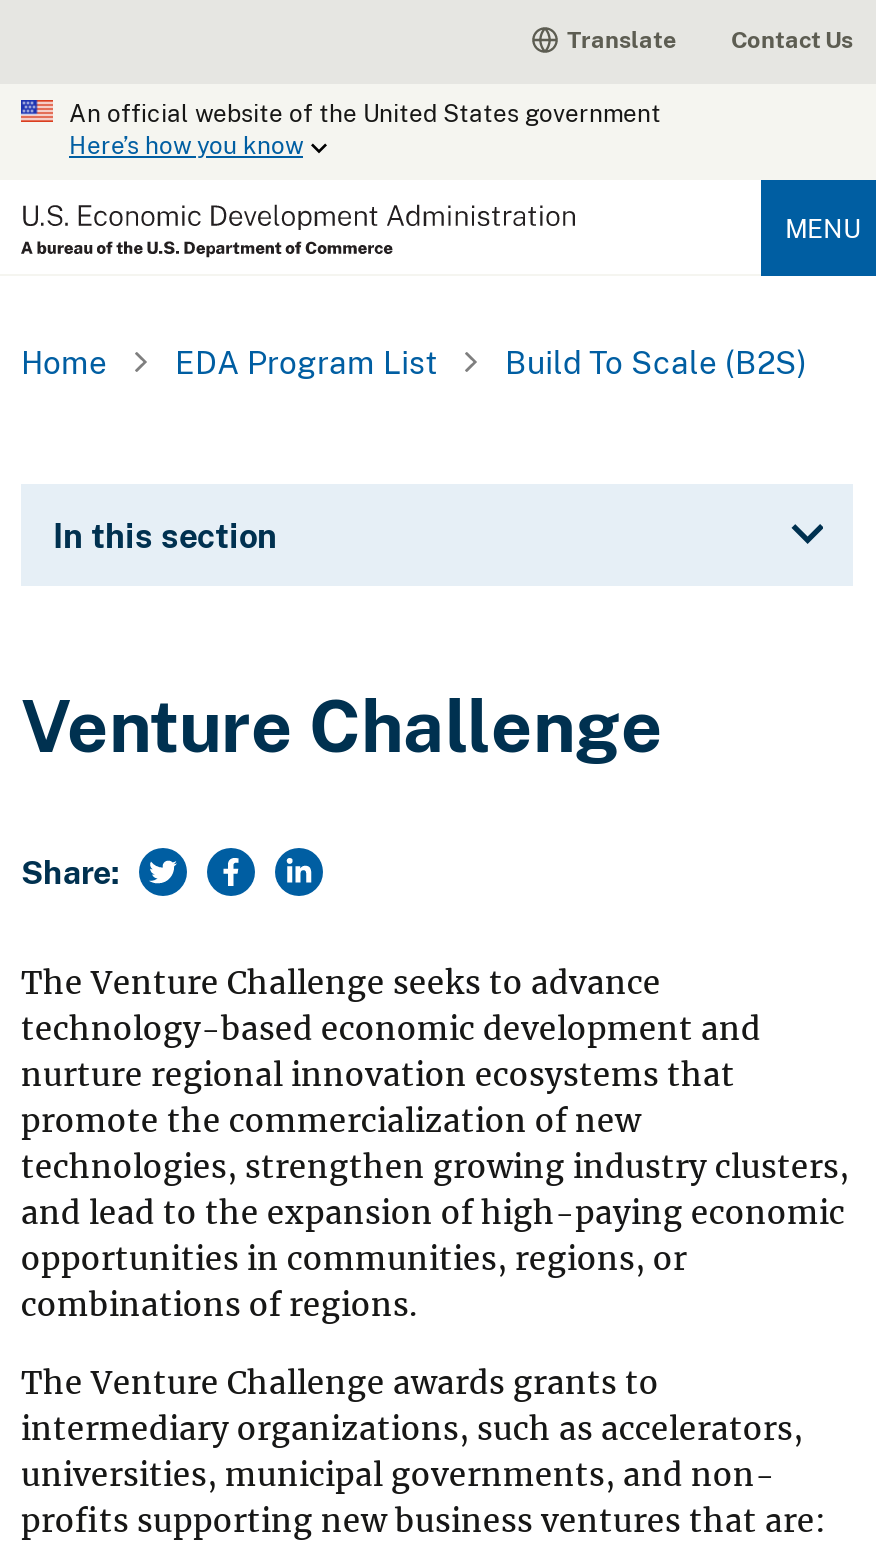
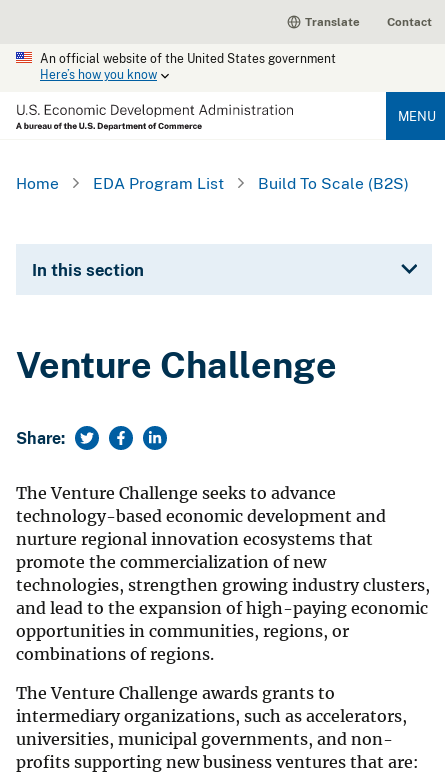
- Contact Us
+ Contact
